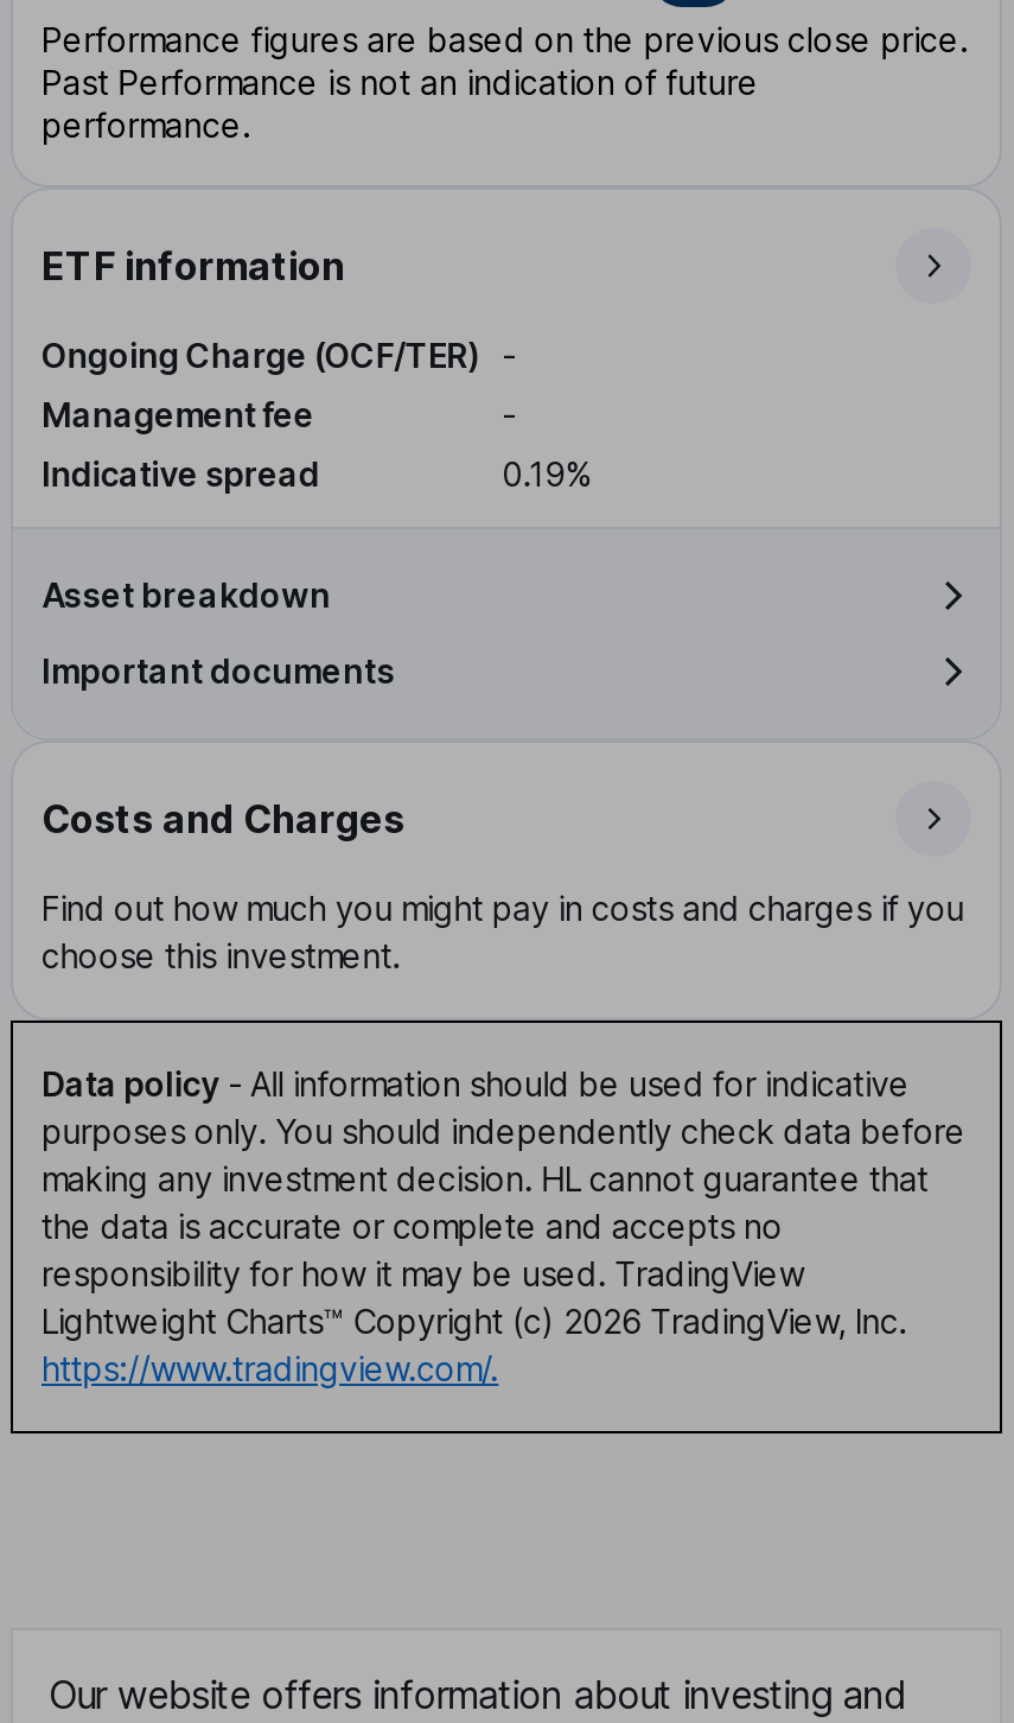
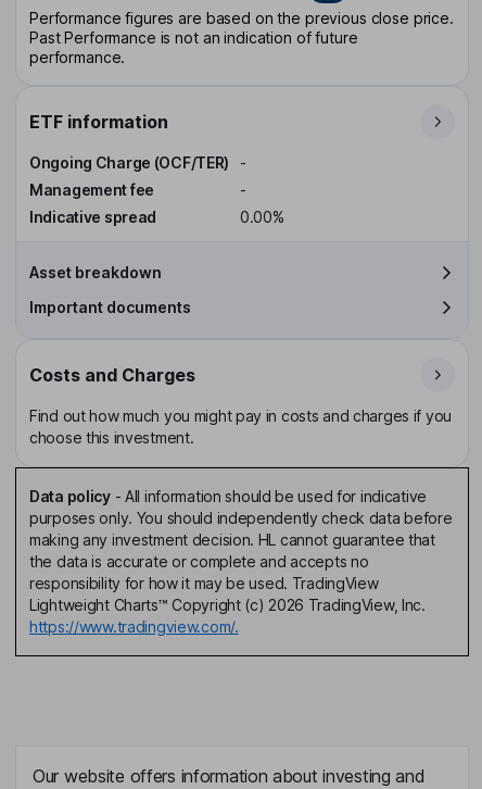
- 0.19%
+ 0.00%
